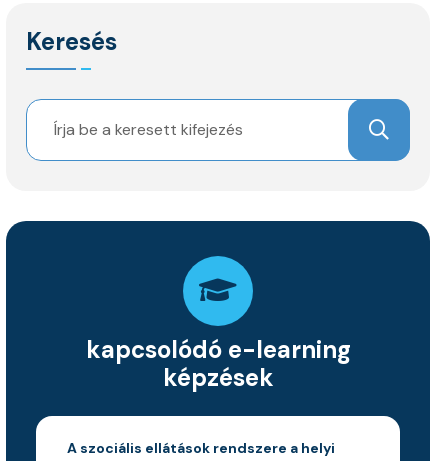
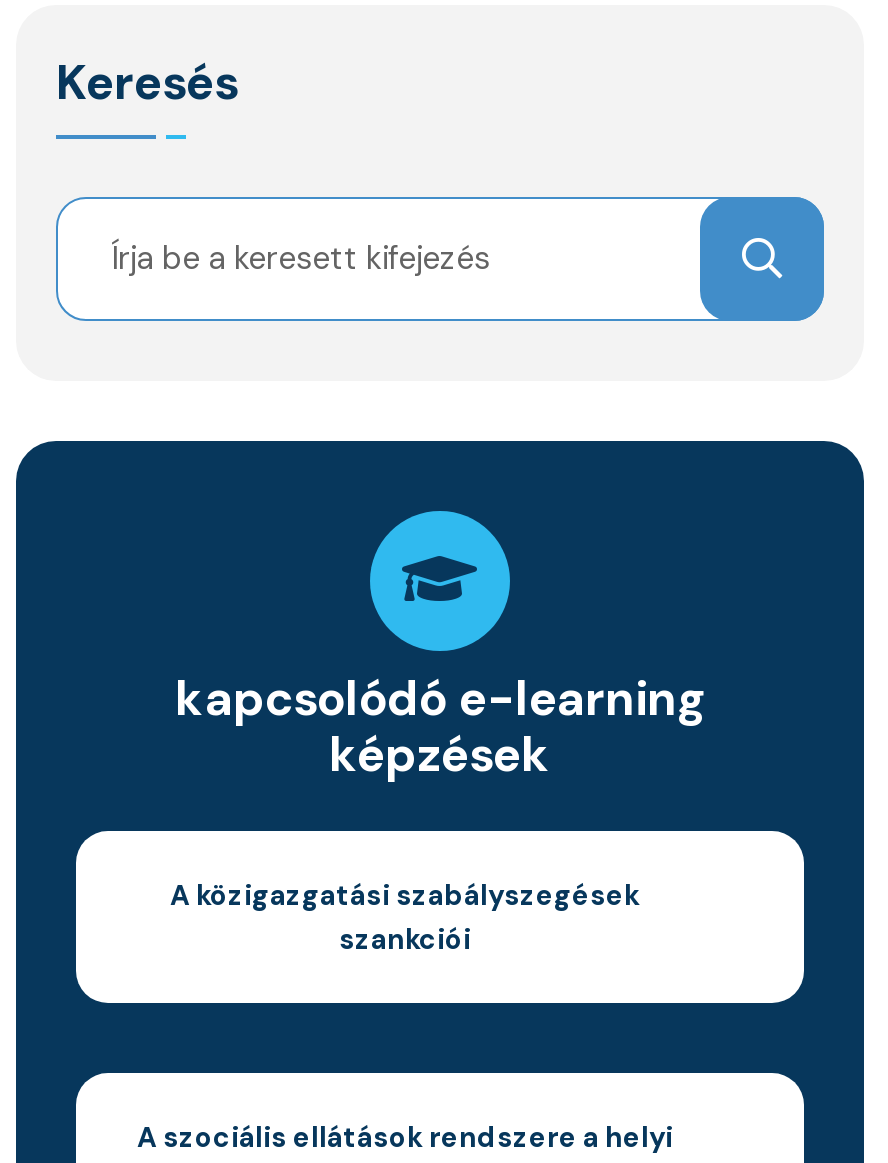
+ A közigazgatási szabályszegések
+ szankciói
